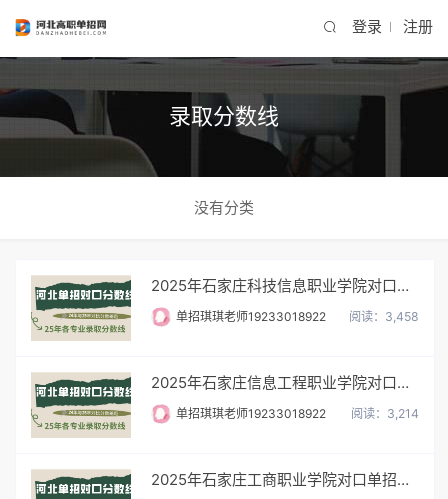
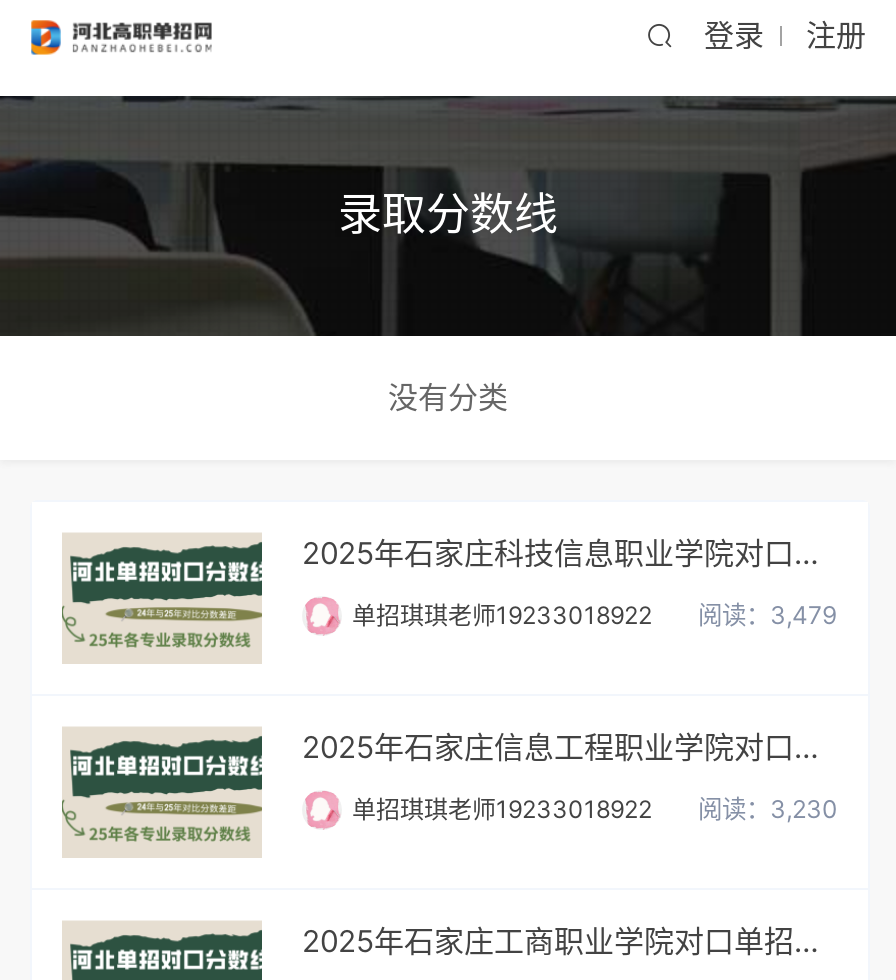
- 单招琪琪老师19233018922 阅读：3,458
+ 单招琪琪老师19233018922 阅读：3,479

- 单招琪琪老师19233018922 阅读：3,214
+ 单招琪琪老师19233018922 阅读：3,230
